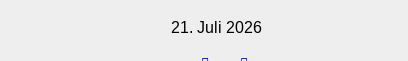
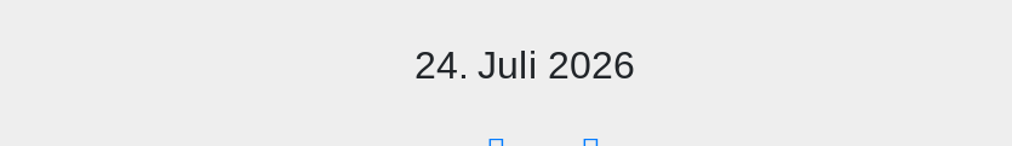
- 21. Juli 2026
+ 24. Juli 2026
